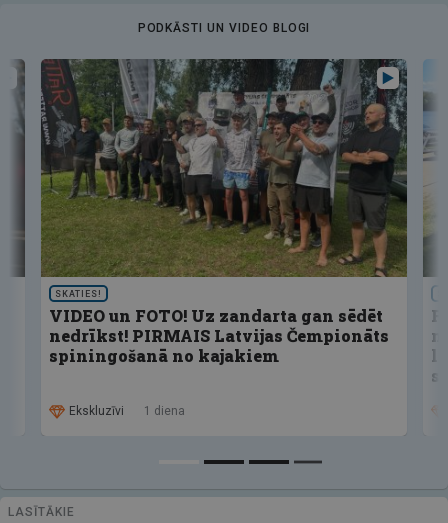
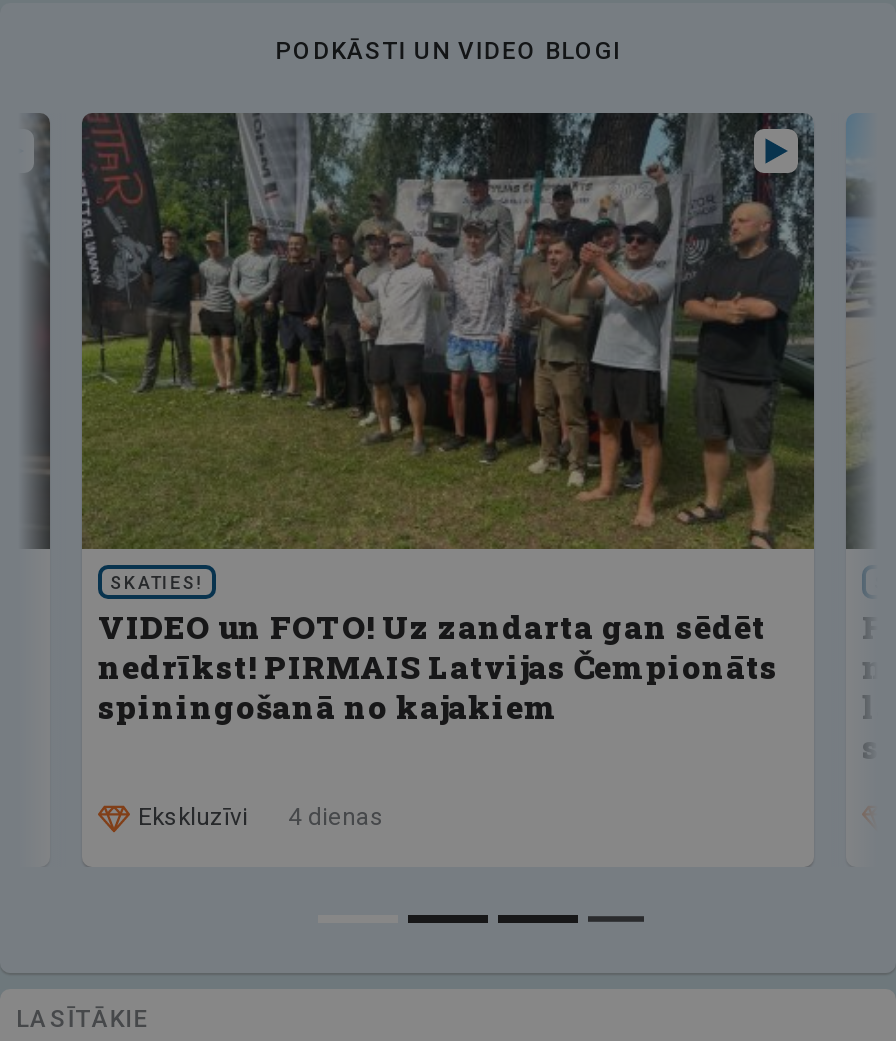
- Ekskluzīvi 1 diena
+ Ekskluzīvi 4 dienas
